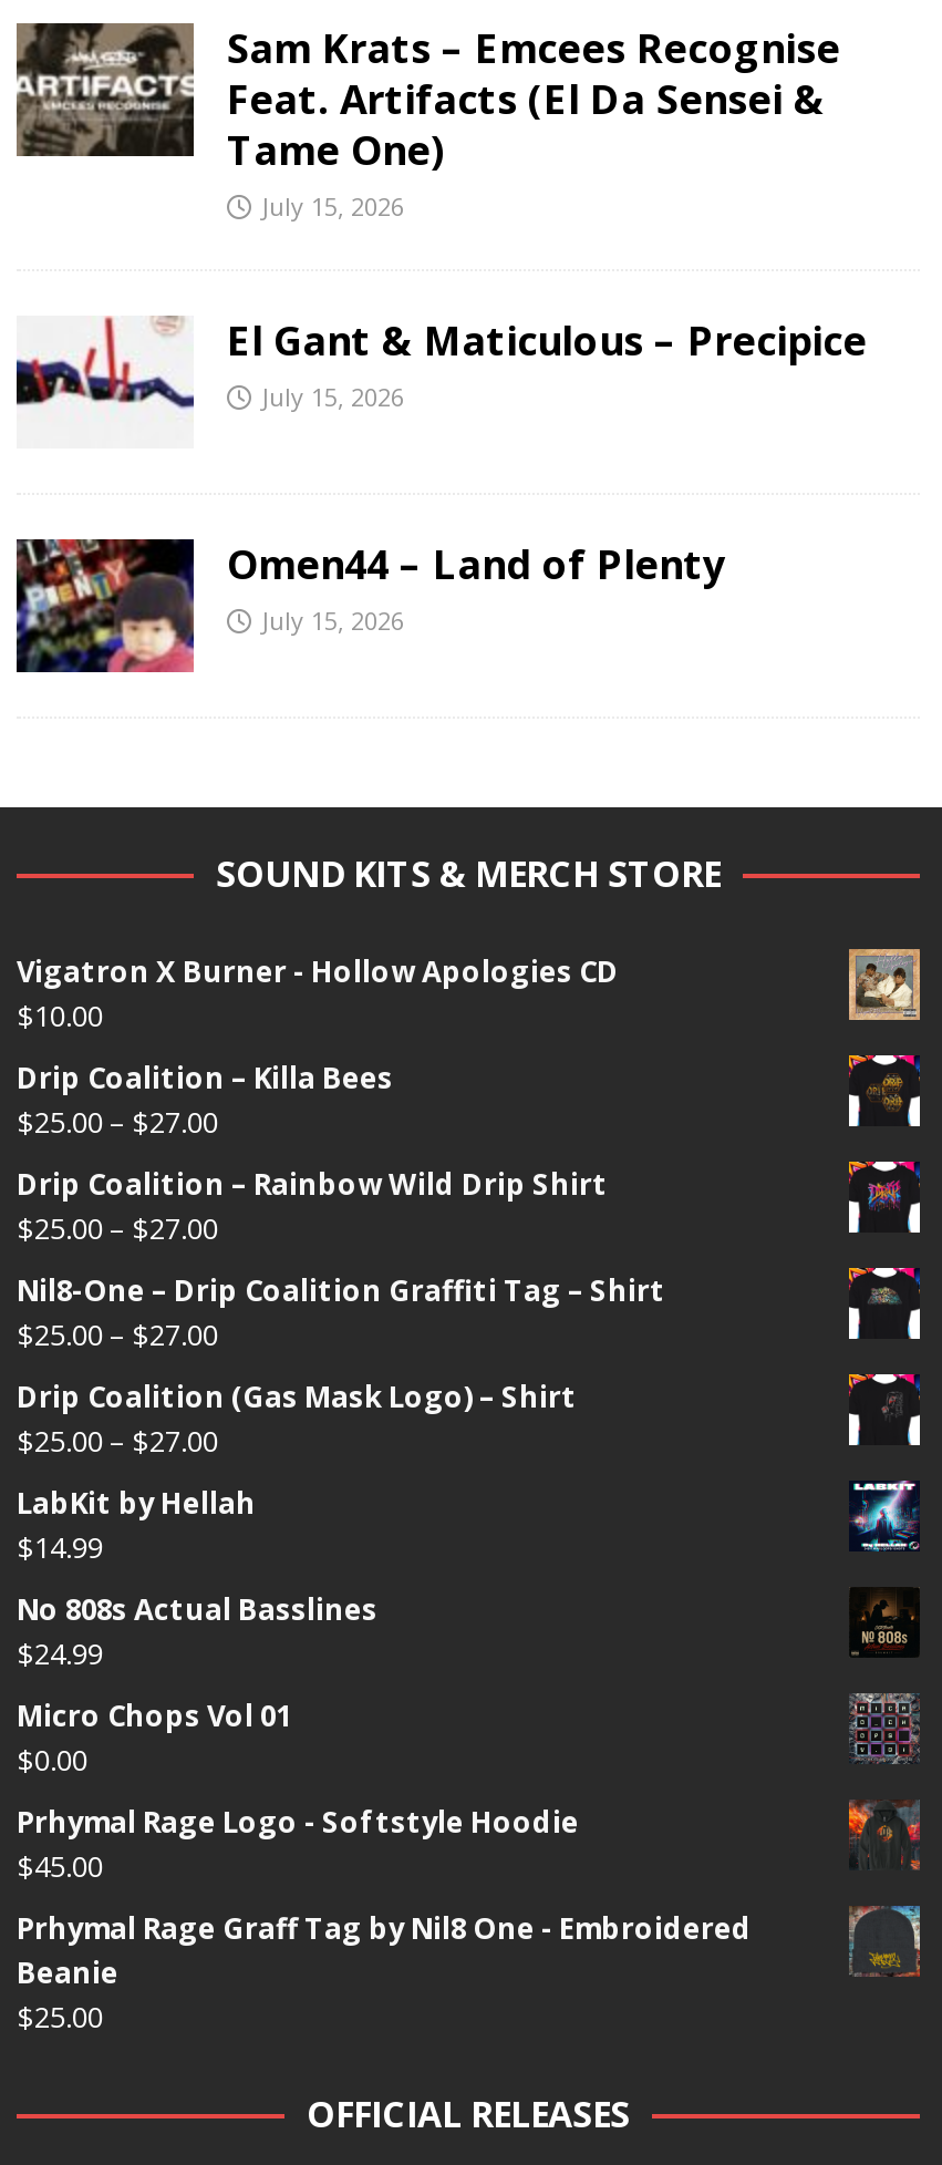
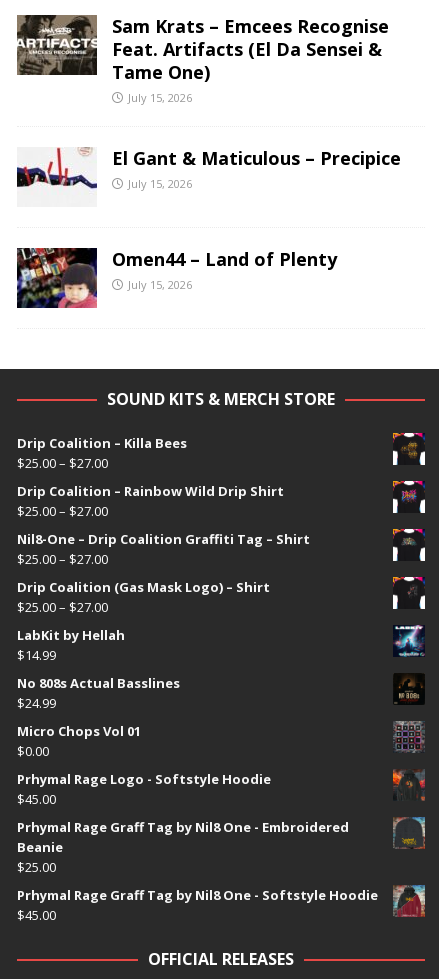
- Vigatron X Burner - Hollow Apologies CD
- $10.00

- [image]

moved up: Drip Coalition – Killa Bees | $25.00 – $27.00 | Drip Coalition – Rainbow Wild Drip Shirt | ... | Beanie | $25.00

+ [image]
+ Prhymal Rage Graff Tag by Nil8 One - Softstyle Hoodie
+ $45.00
